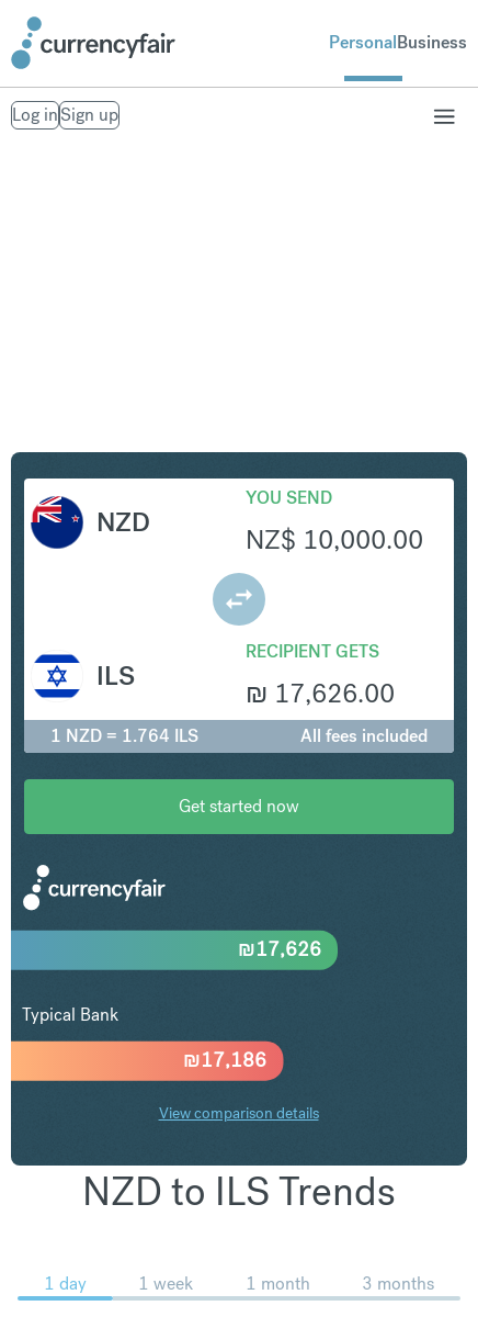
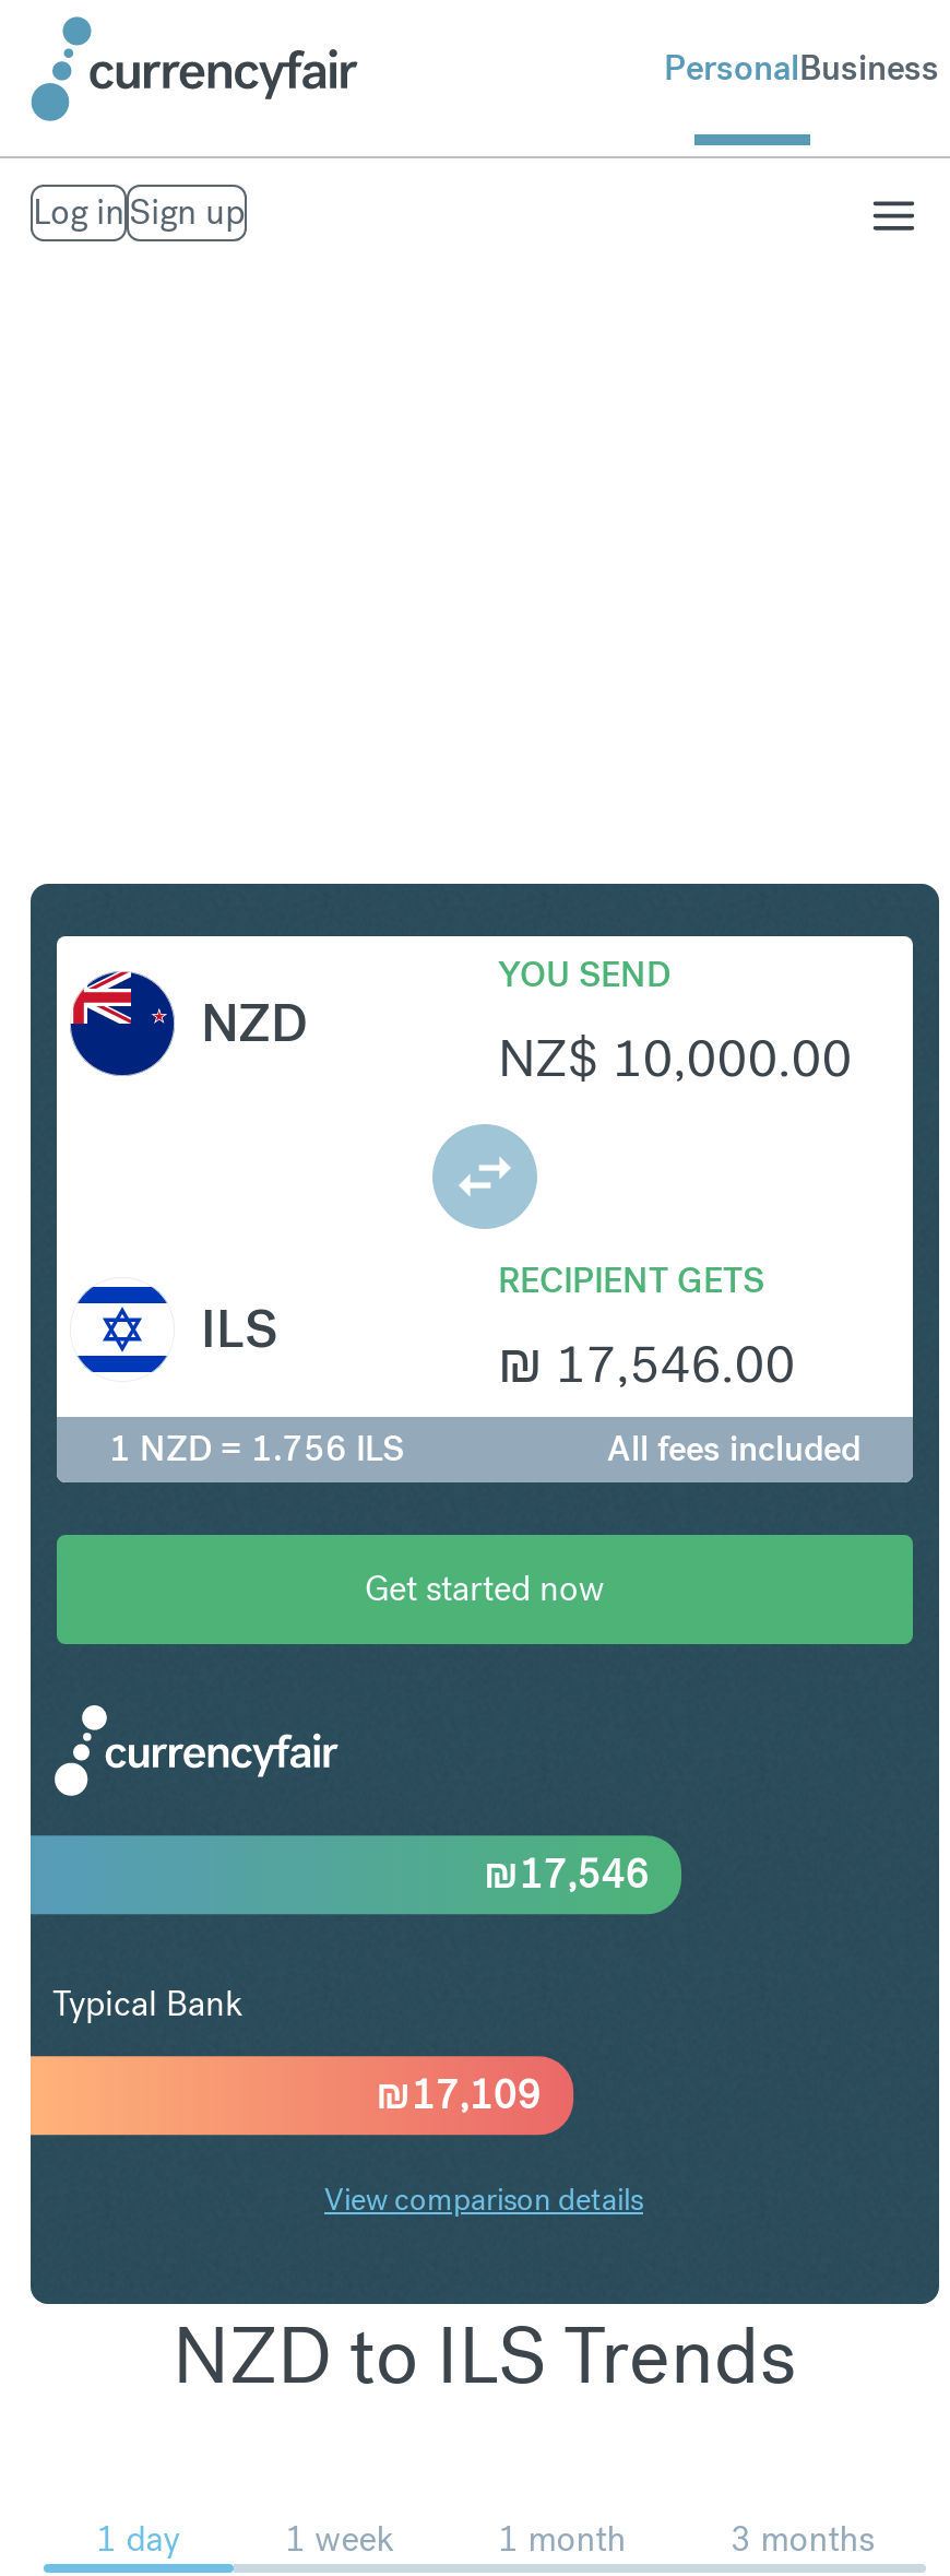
- ₪ 17,626.00
+ ₪ 17,546.00

- 1 NZD = 1.764 ILS
+ 1 NZD = 1.756 ILS

- ₪17,626
+ ₪17,546

- ₪17,186
+ ₪17,109
